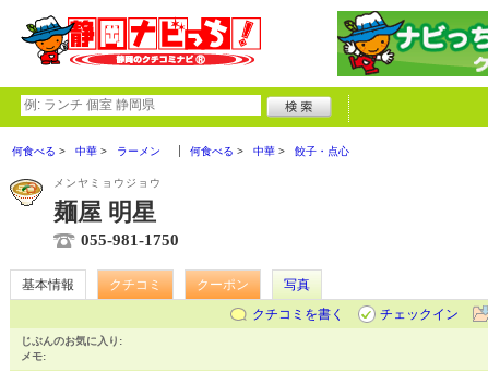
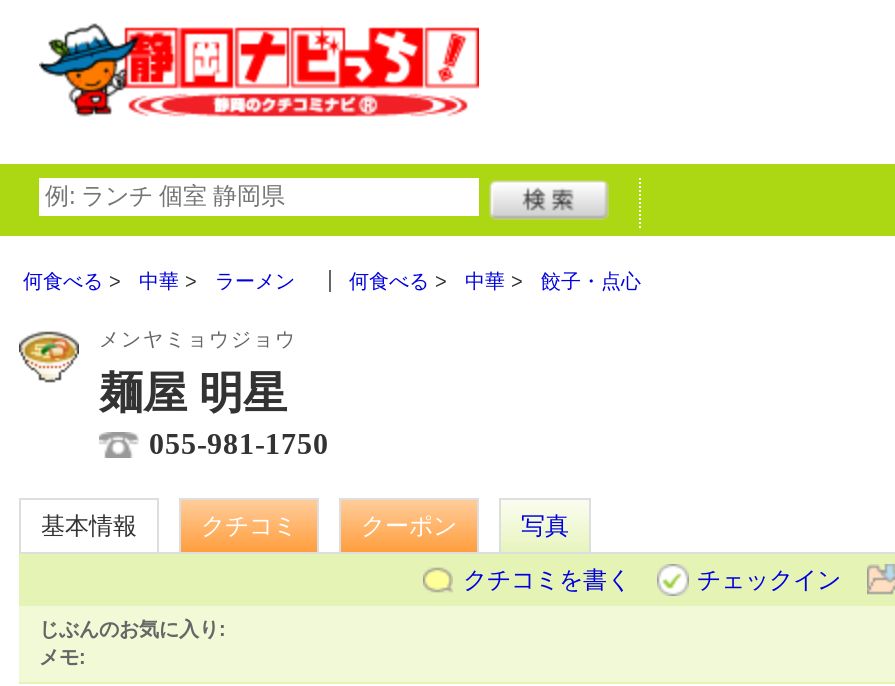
- [image]
